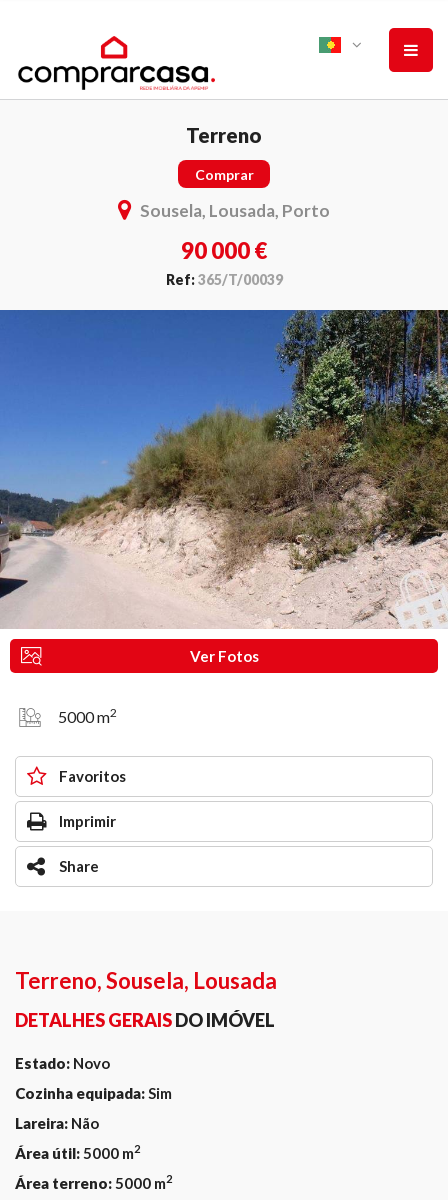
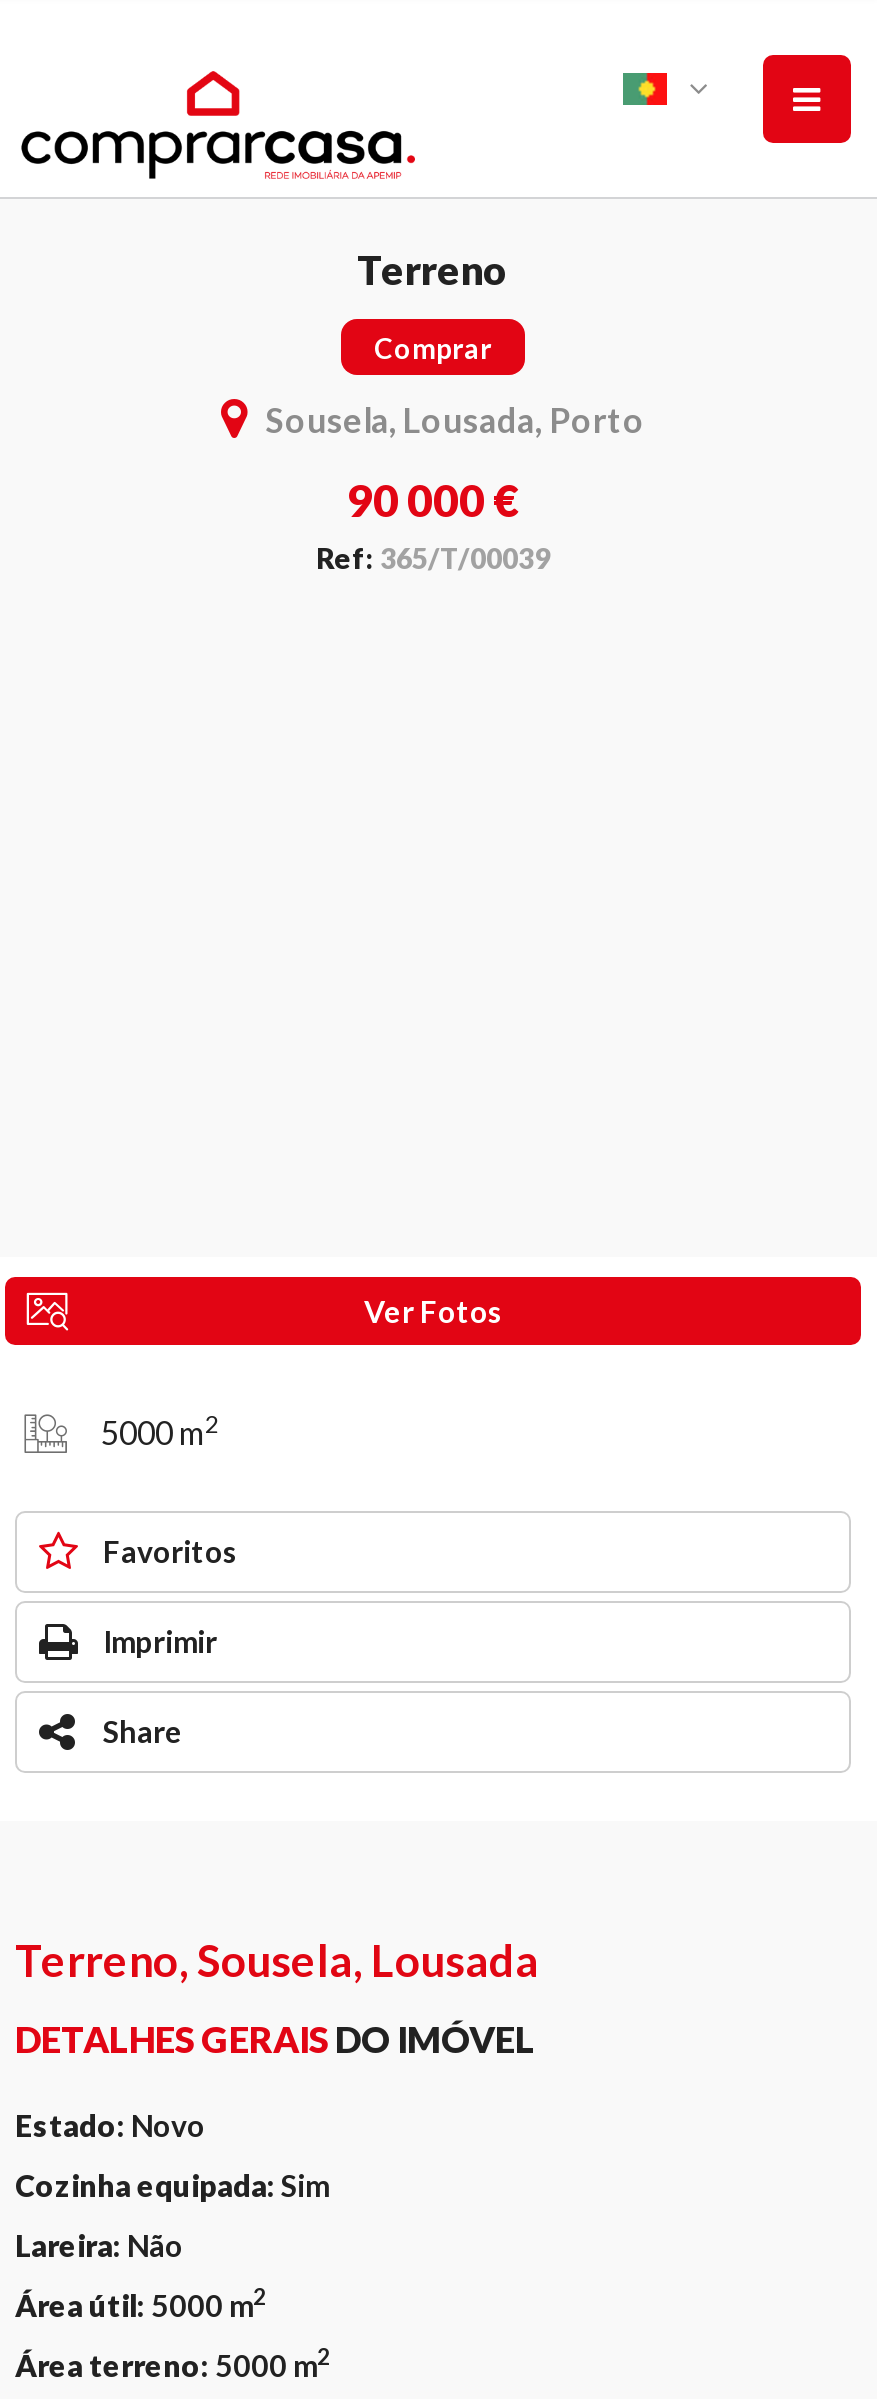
- [image]
